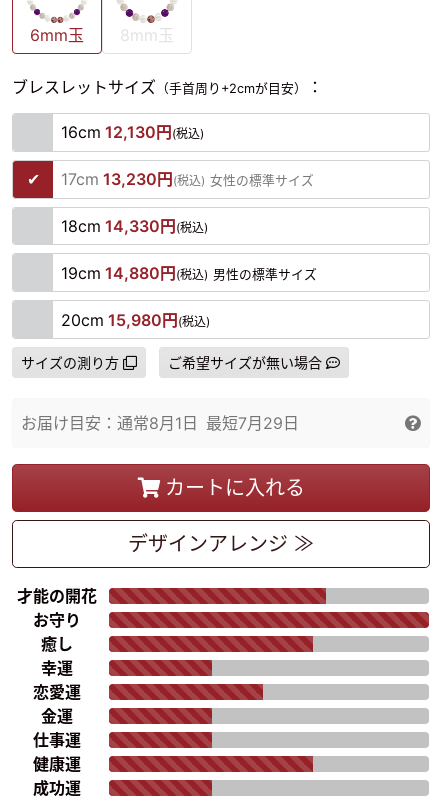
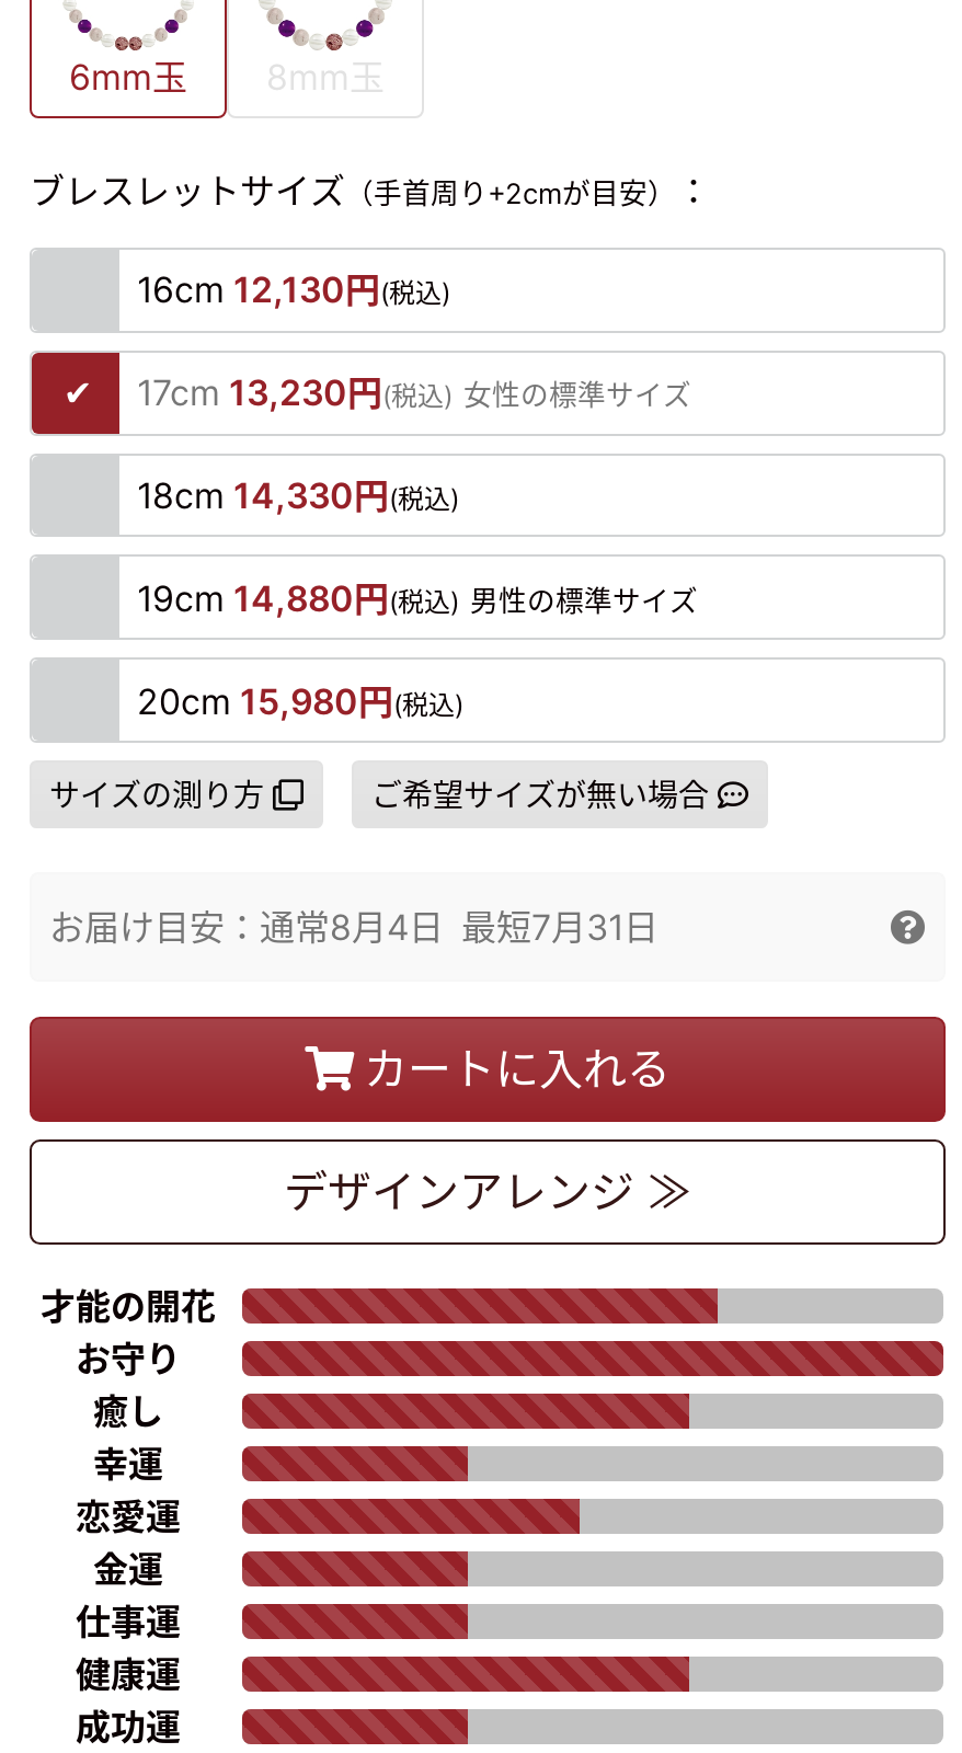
- お届け目安：通常8月1日最短7月29日
+ お届け目安：通常8月4日最短7月31日
